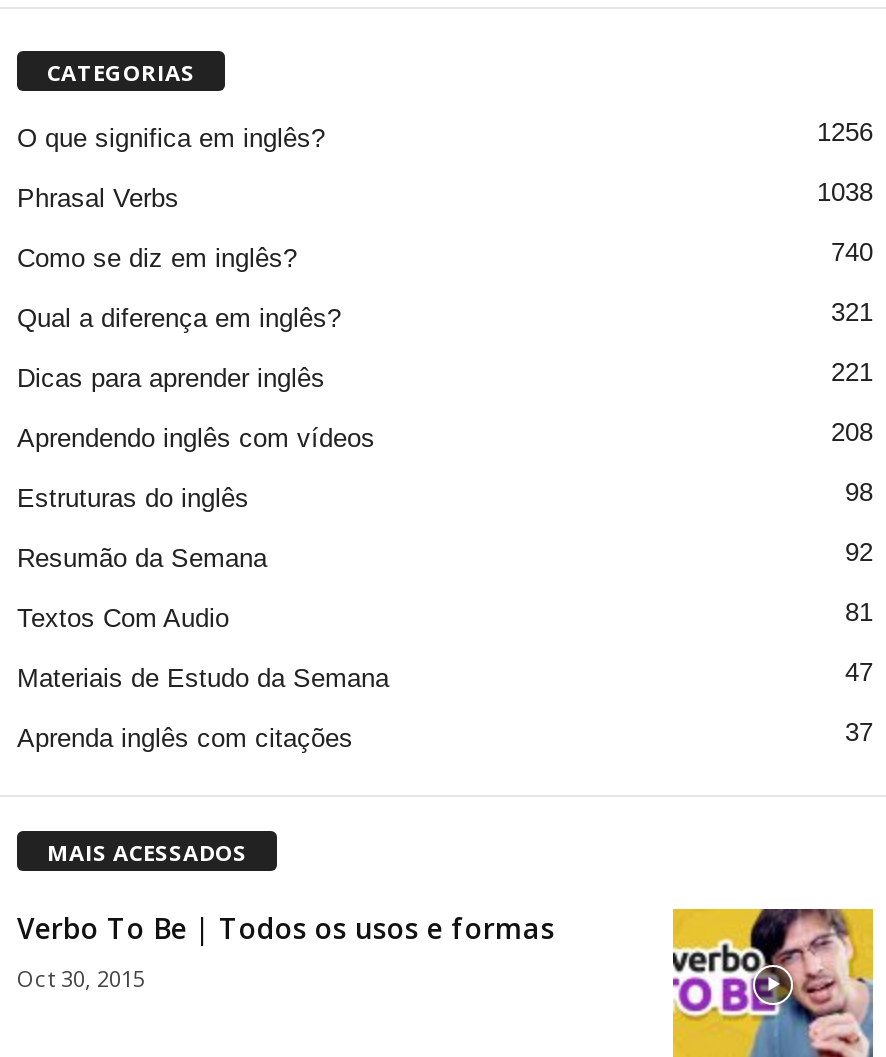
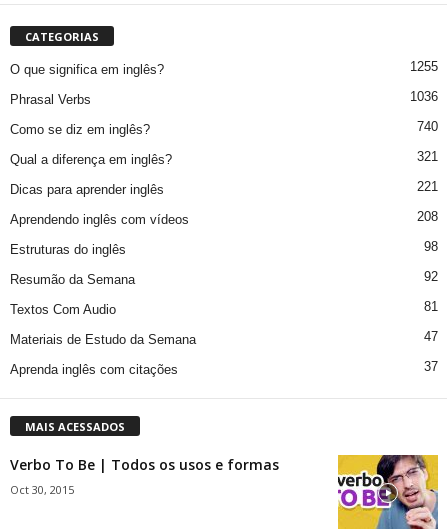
- 1256
+ 1255

- 1038
+ 1036
